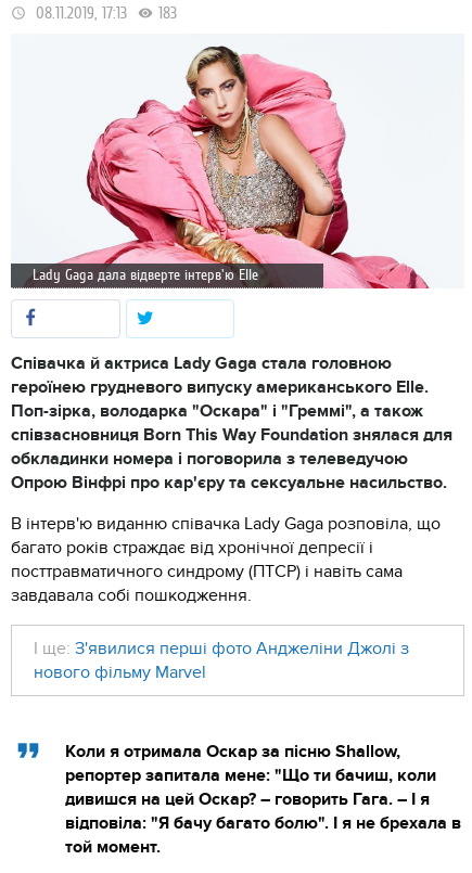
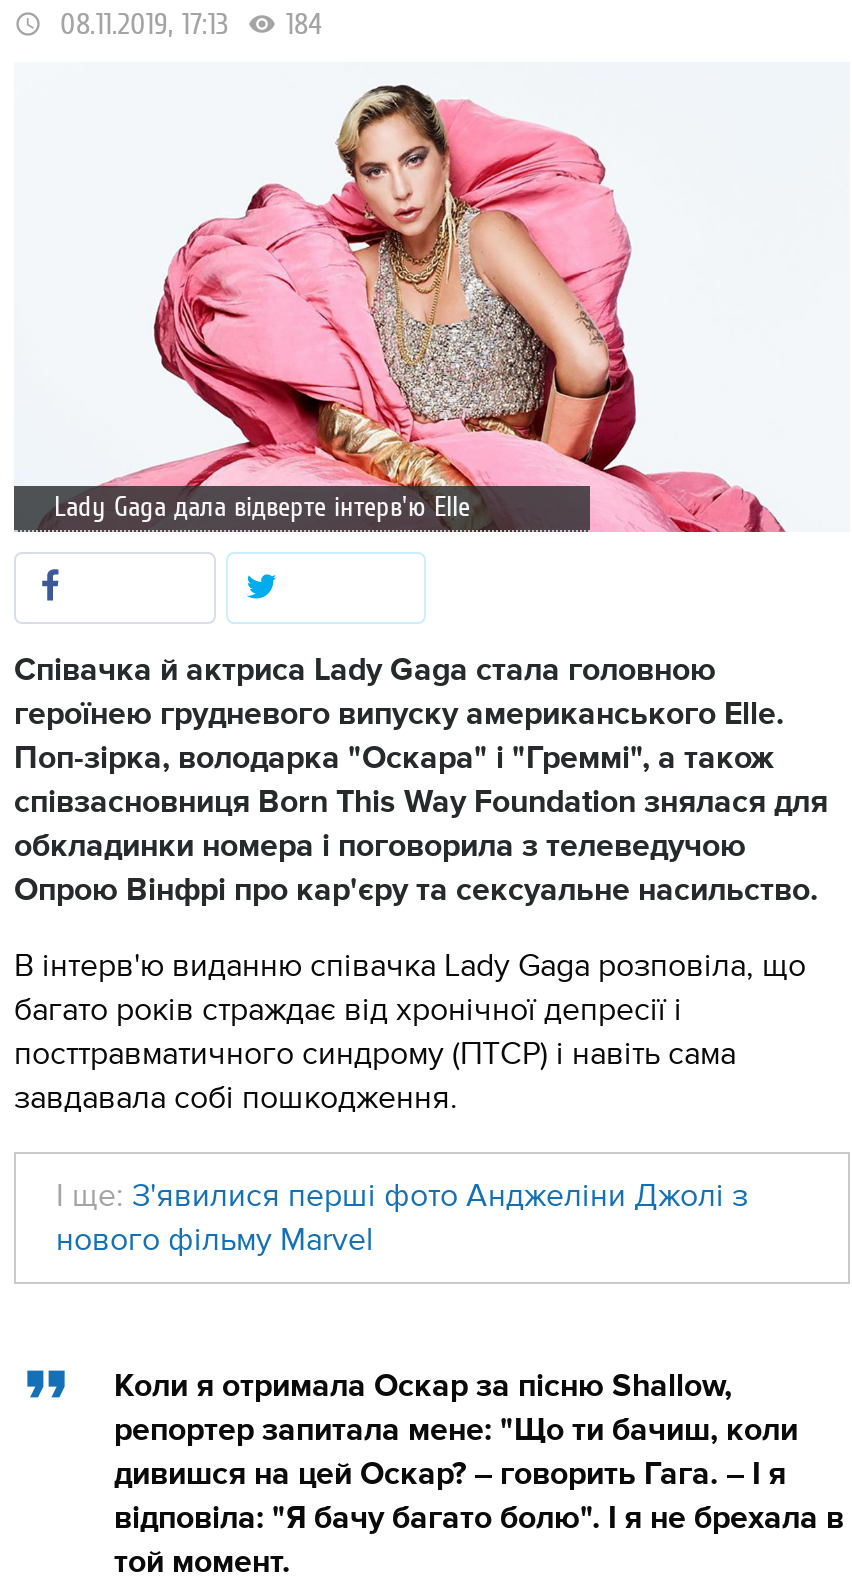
- 08.11.2019, 17:13 183
+ 08.11.2019, 17:13 184
